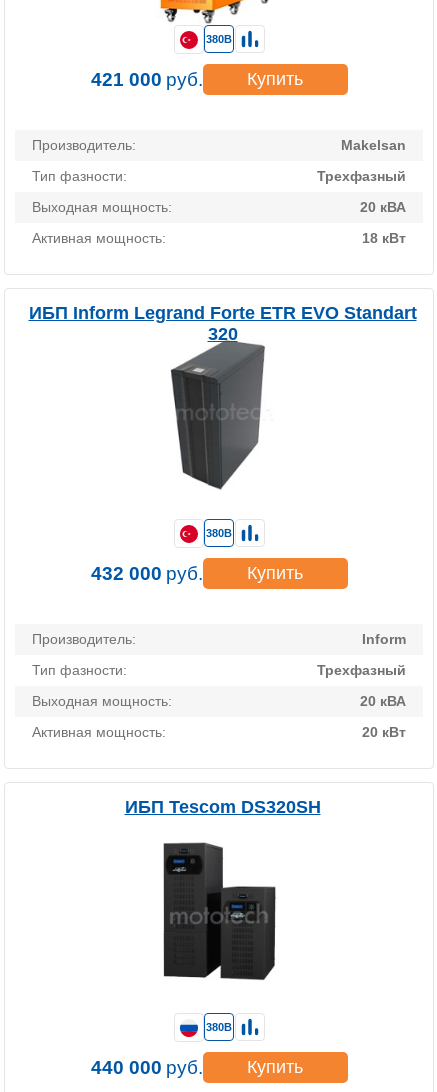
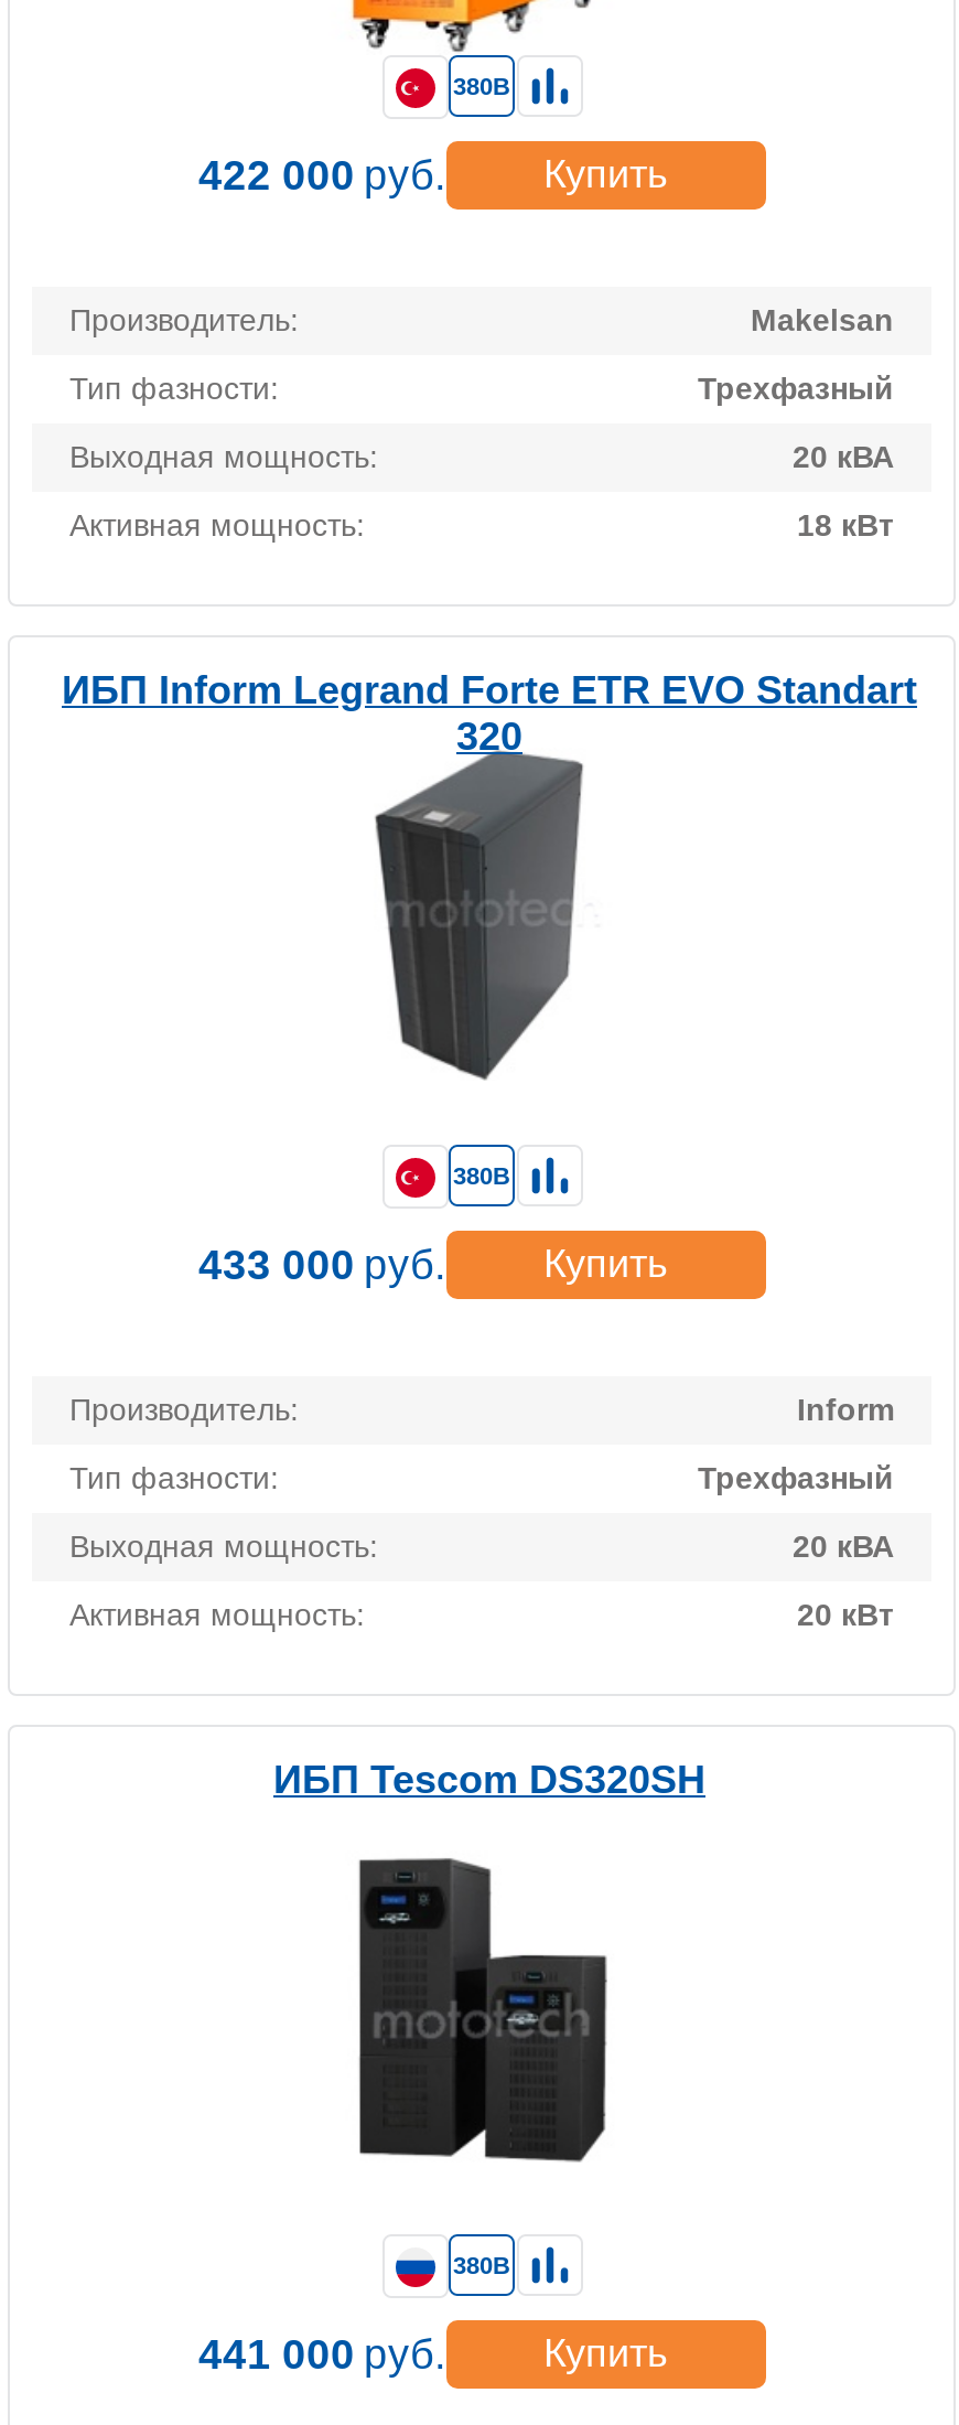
- 421 000 руб.
+ 422 000 руб.

- 432 000 руб.
+ 433 000 руб.

- 440 000 руб.
+ 441 000 руб.
